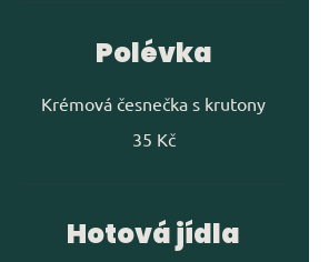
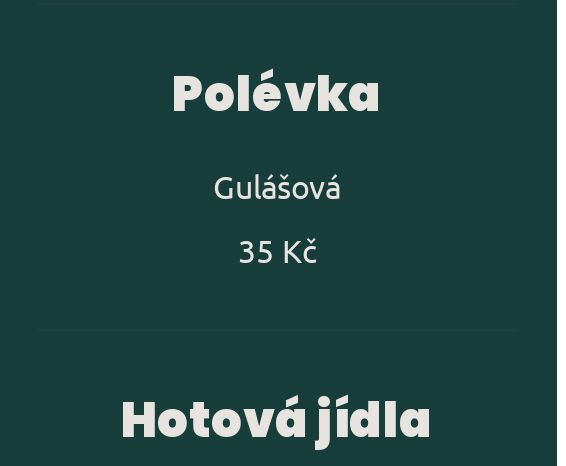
- Krémová česnečka s krutony
+ Gulášová
